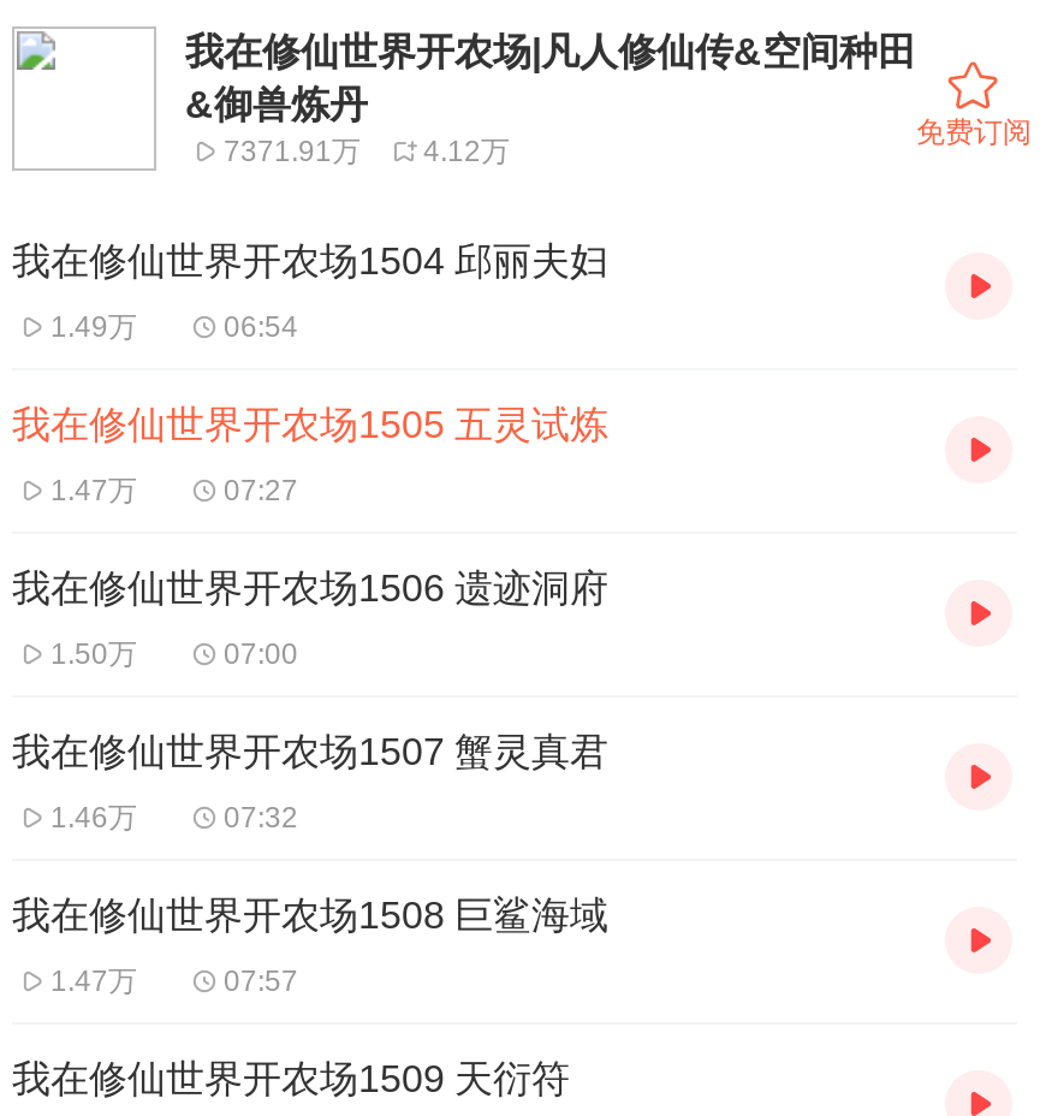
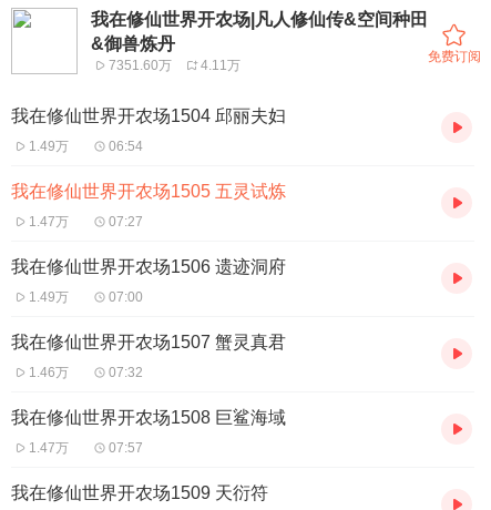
- 7371.91万
+ 7351.60万

- 4.12万
+ 4.11万

- 1.50万
+ 1.49万
